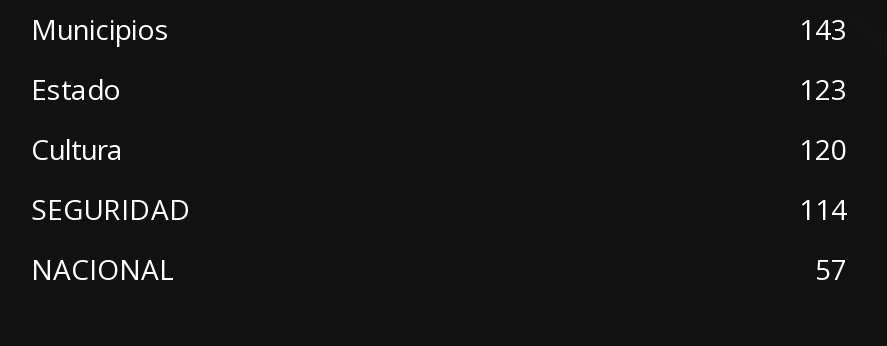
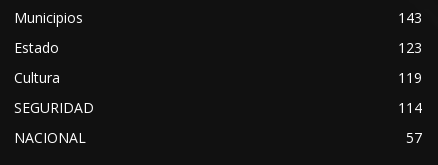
- 120
+ 119
